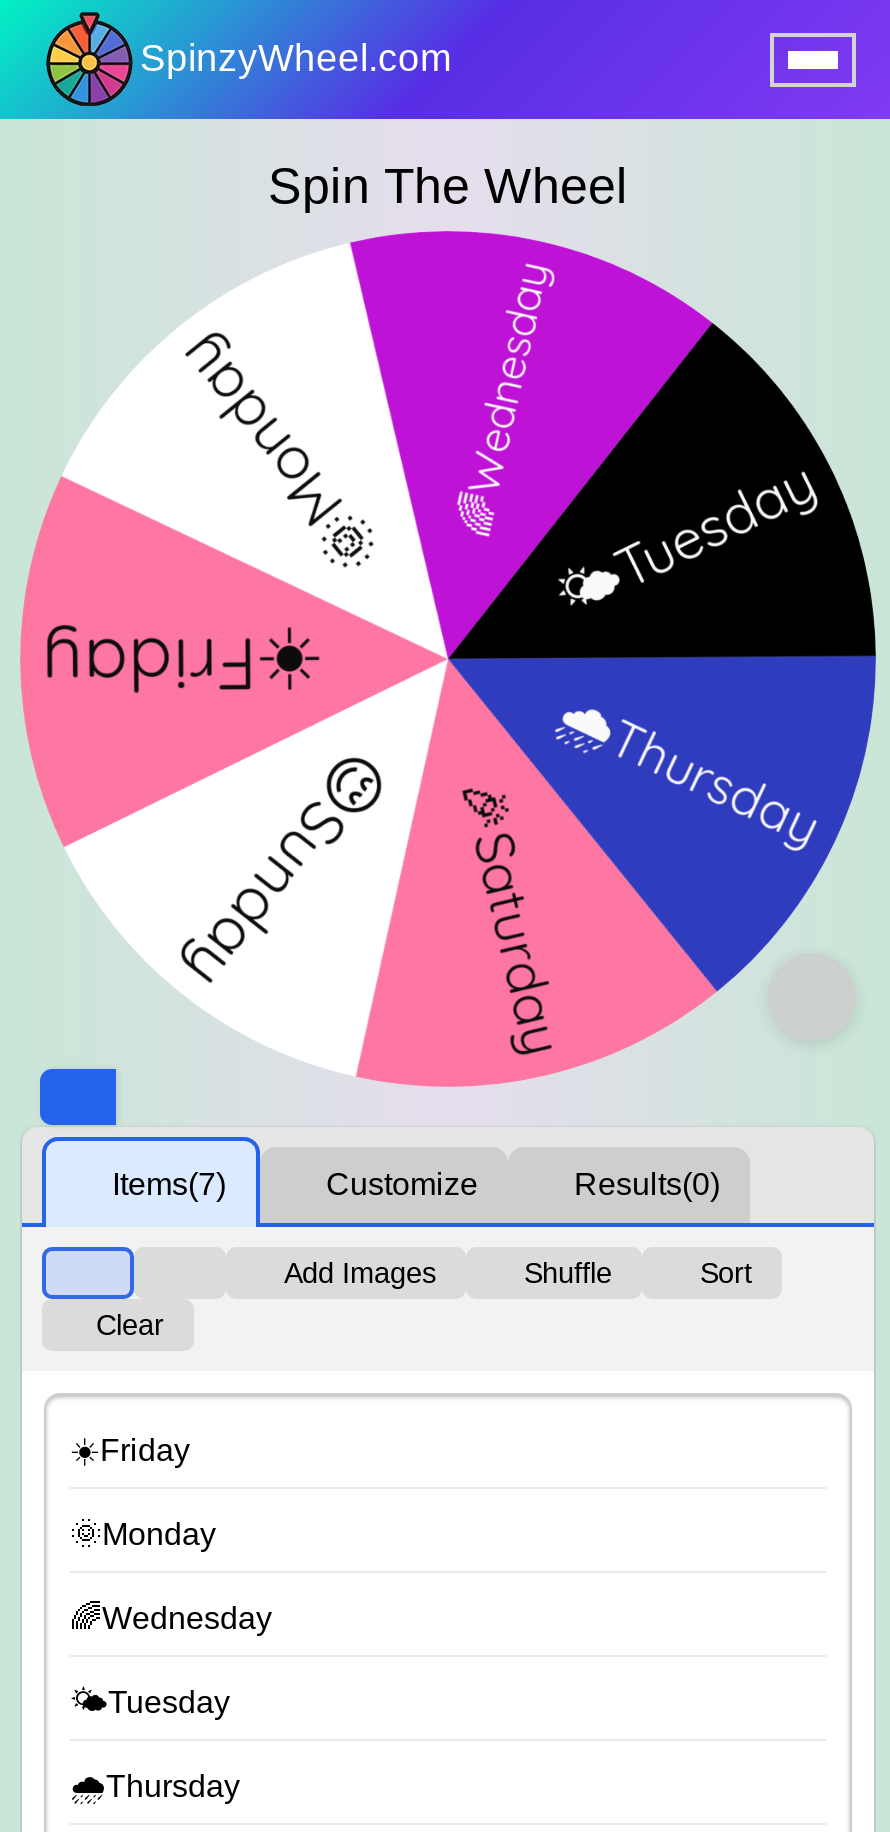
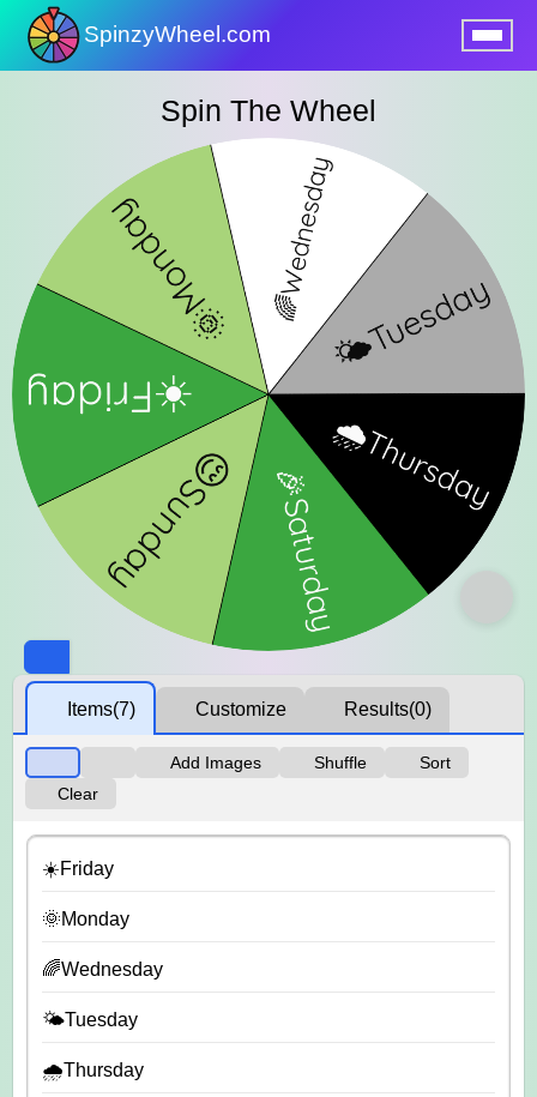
- [image]
+ [image]
